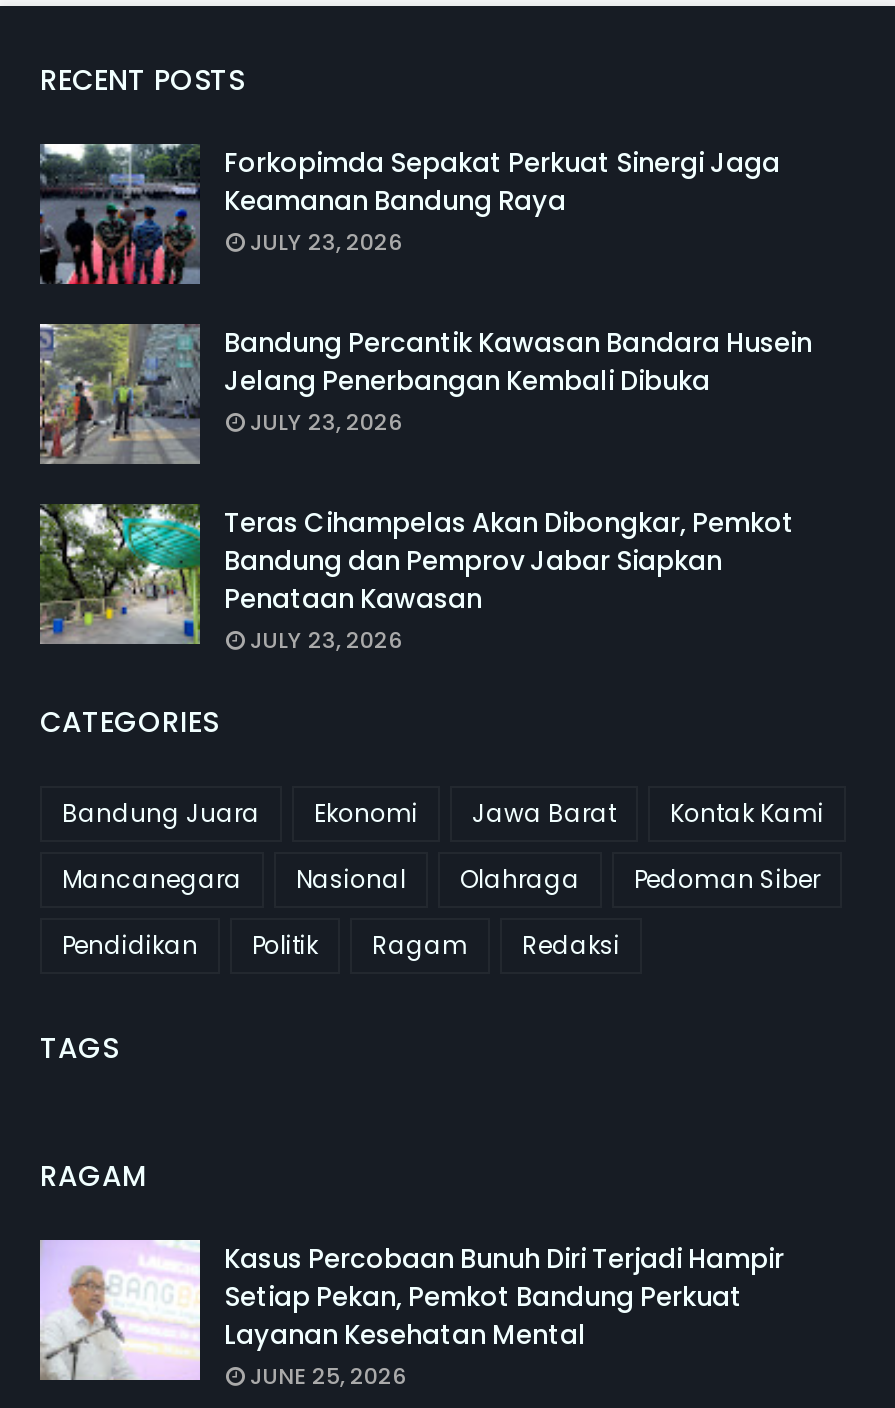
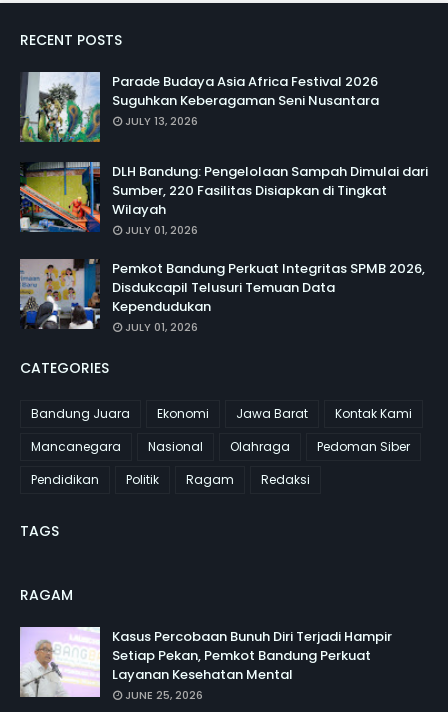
- [image]
- Forkopimda Sepakat Perkuat Sinergi Jaga
- Keamanan Bandung Raya
- JULY 23, 2026
+ [image]
+ Parade Budaya Asia Africa Festival 2026
+ Suguhkan Keberagaman Seni Nusantara
+ JULY 13, 2026

- [image]
- Bandung Percantik Kawasan Bandara Husein
- Jelang Penerbangan Kembali Dibuka
- JULY 23, 2026
+ [image]
+ DLH Bandung: Pengelolaan Sampah Dimulai dari
+ Sumber, 220 Fasilitas Disiapkan di Tingkat
+ Wilayah
+ JULY 01, 2026

- [image]
- Teras Cihampelas Akan Dibongkar, Pemkot
- Bandung dan Pemprov Jabar Siapkan
- Penataan Kawasan
- JULY 23, 2026
+ [image]
+ Pemkot Bandung Perkuat Integritas SPMB 2026,
+ Disdukcapil Telusuri Temuan Data
+ Kependudukan
+ JULY 01, 2026
